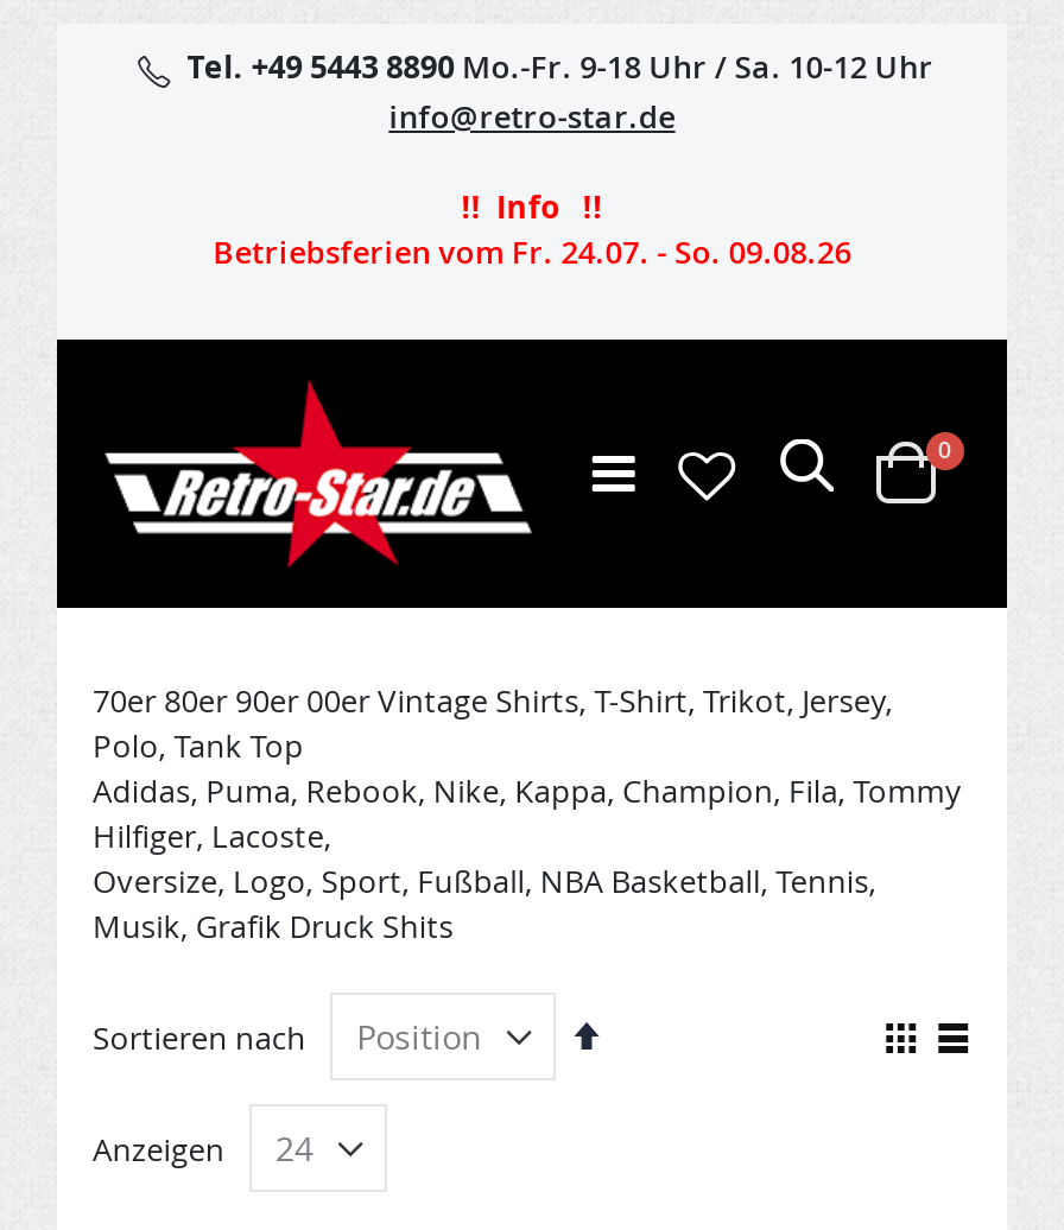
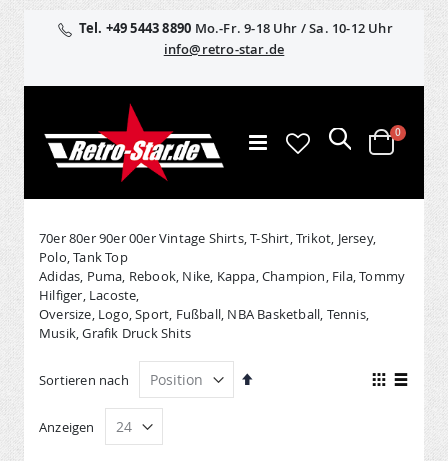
- !! Info !!
- Betriebsferien vom Fr. 24.07. - So. 09.08.26
